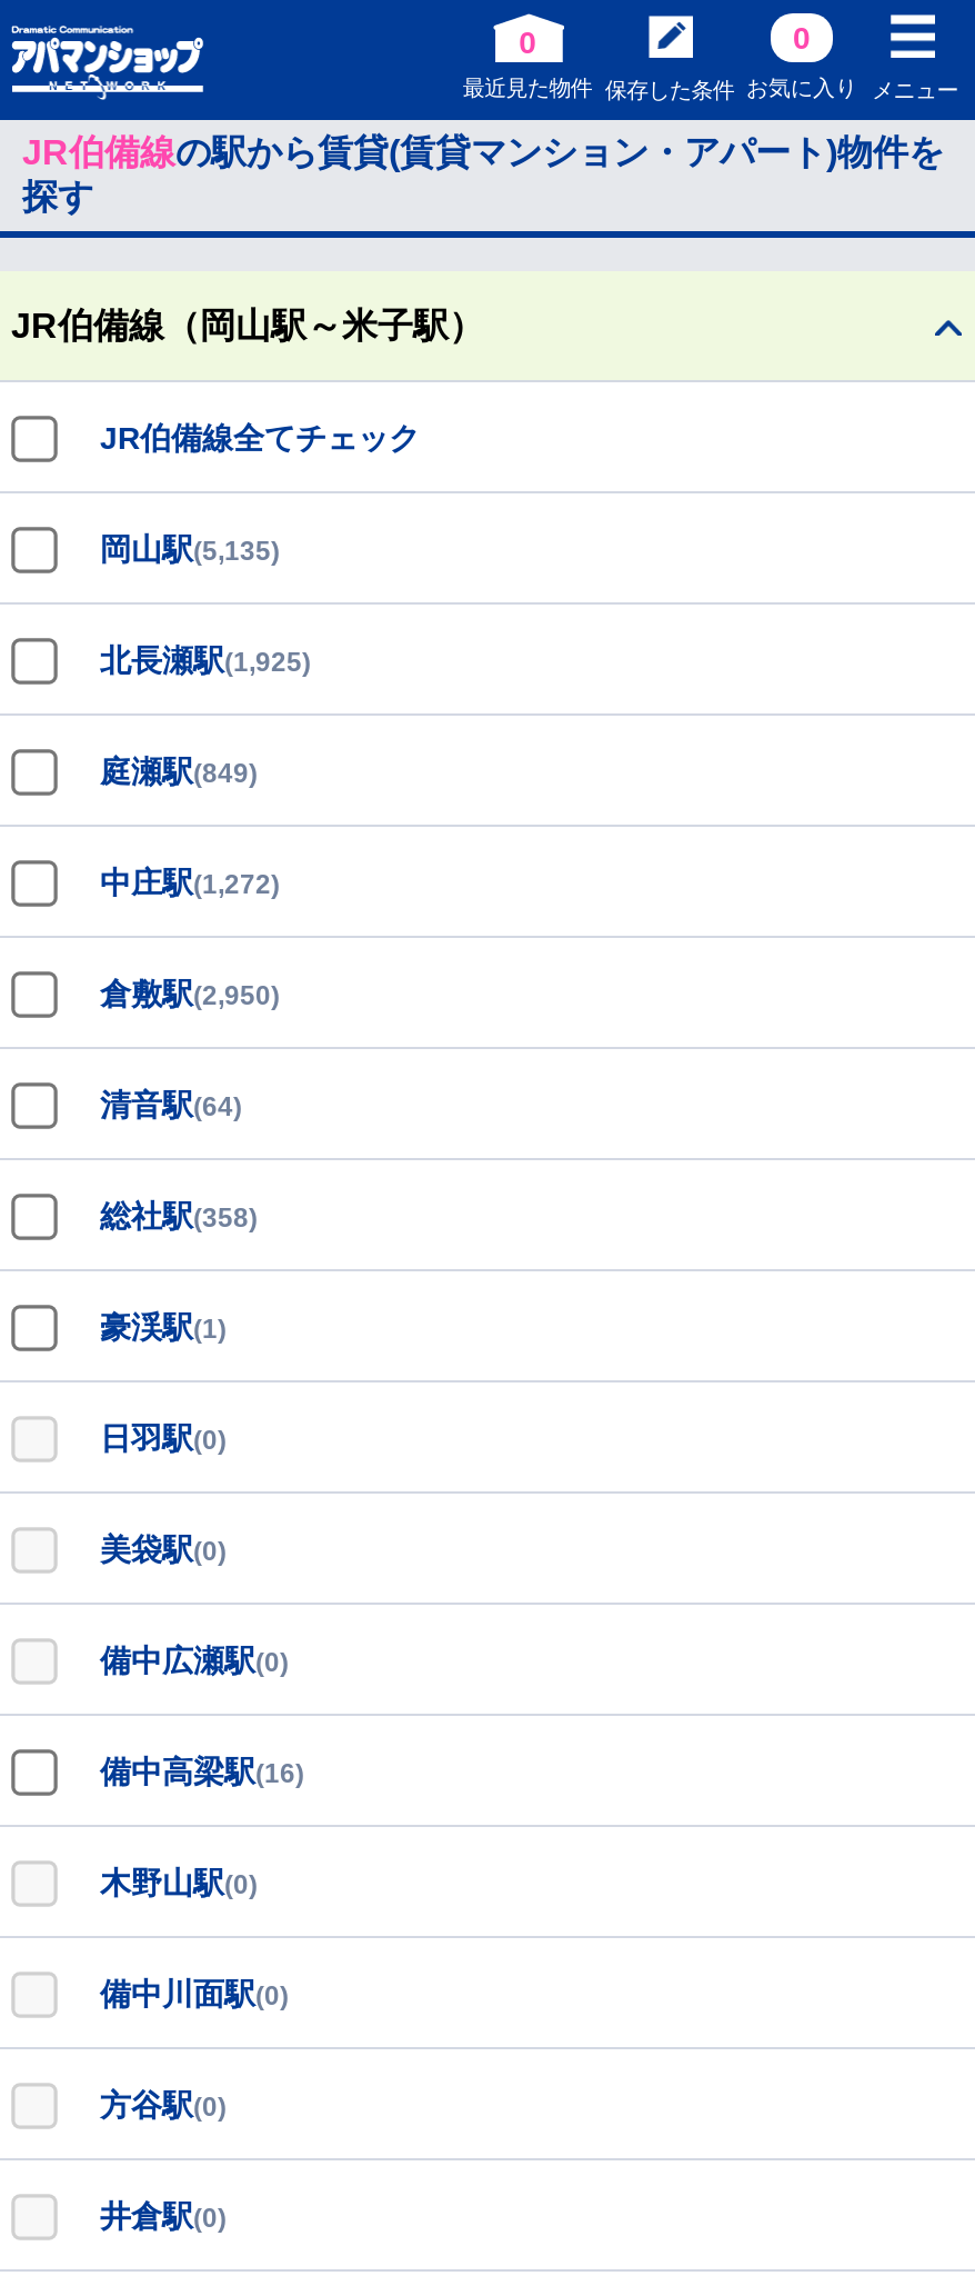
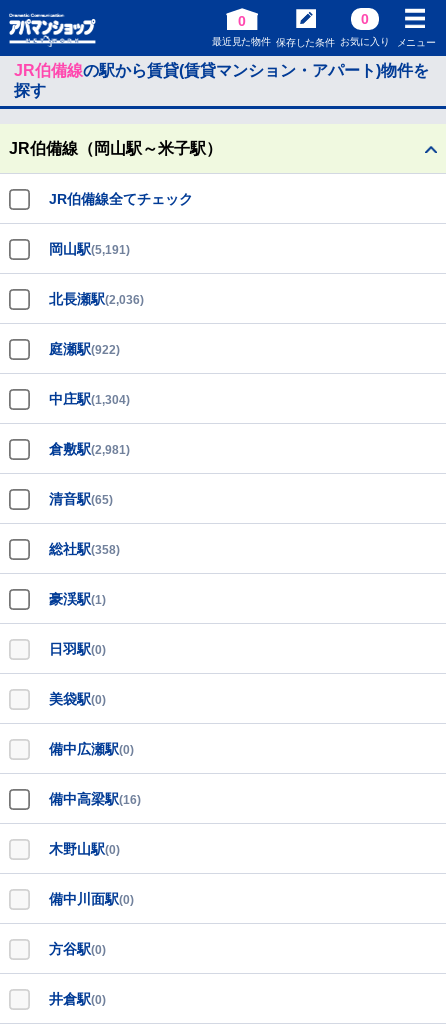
- 岡山駅(5,135)
+ 岡山駅(5,191)

- 北長瀬駅(1,925)
+ 北長瀬駅(2,036)

- 庭瀬駅(849)
+ 庭瀬駅(922)

- 中庄駅(1,272)
+ 中庄駅(1,304)

- 倉敷駅(2,950)
+ 倉敷駅(2,981)

- 清音駅(64)
+ 清音駅(65)
